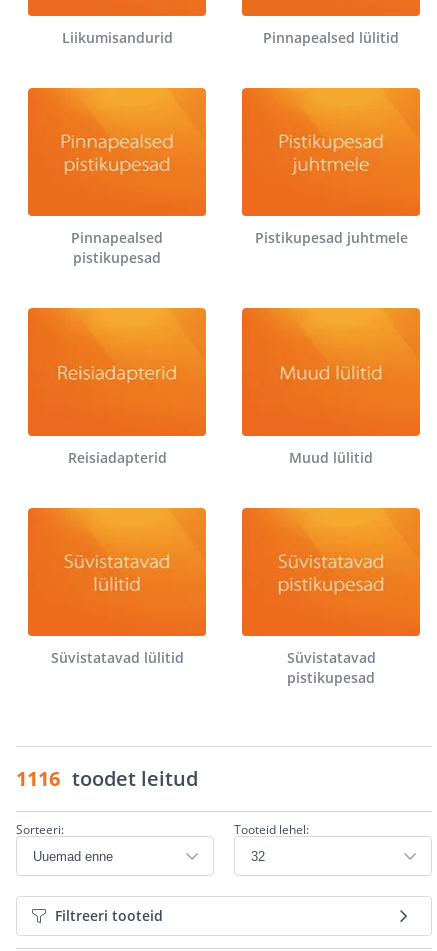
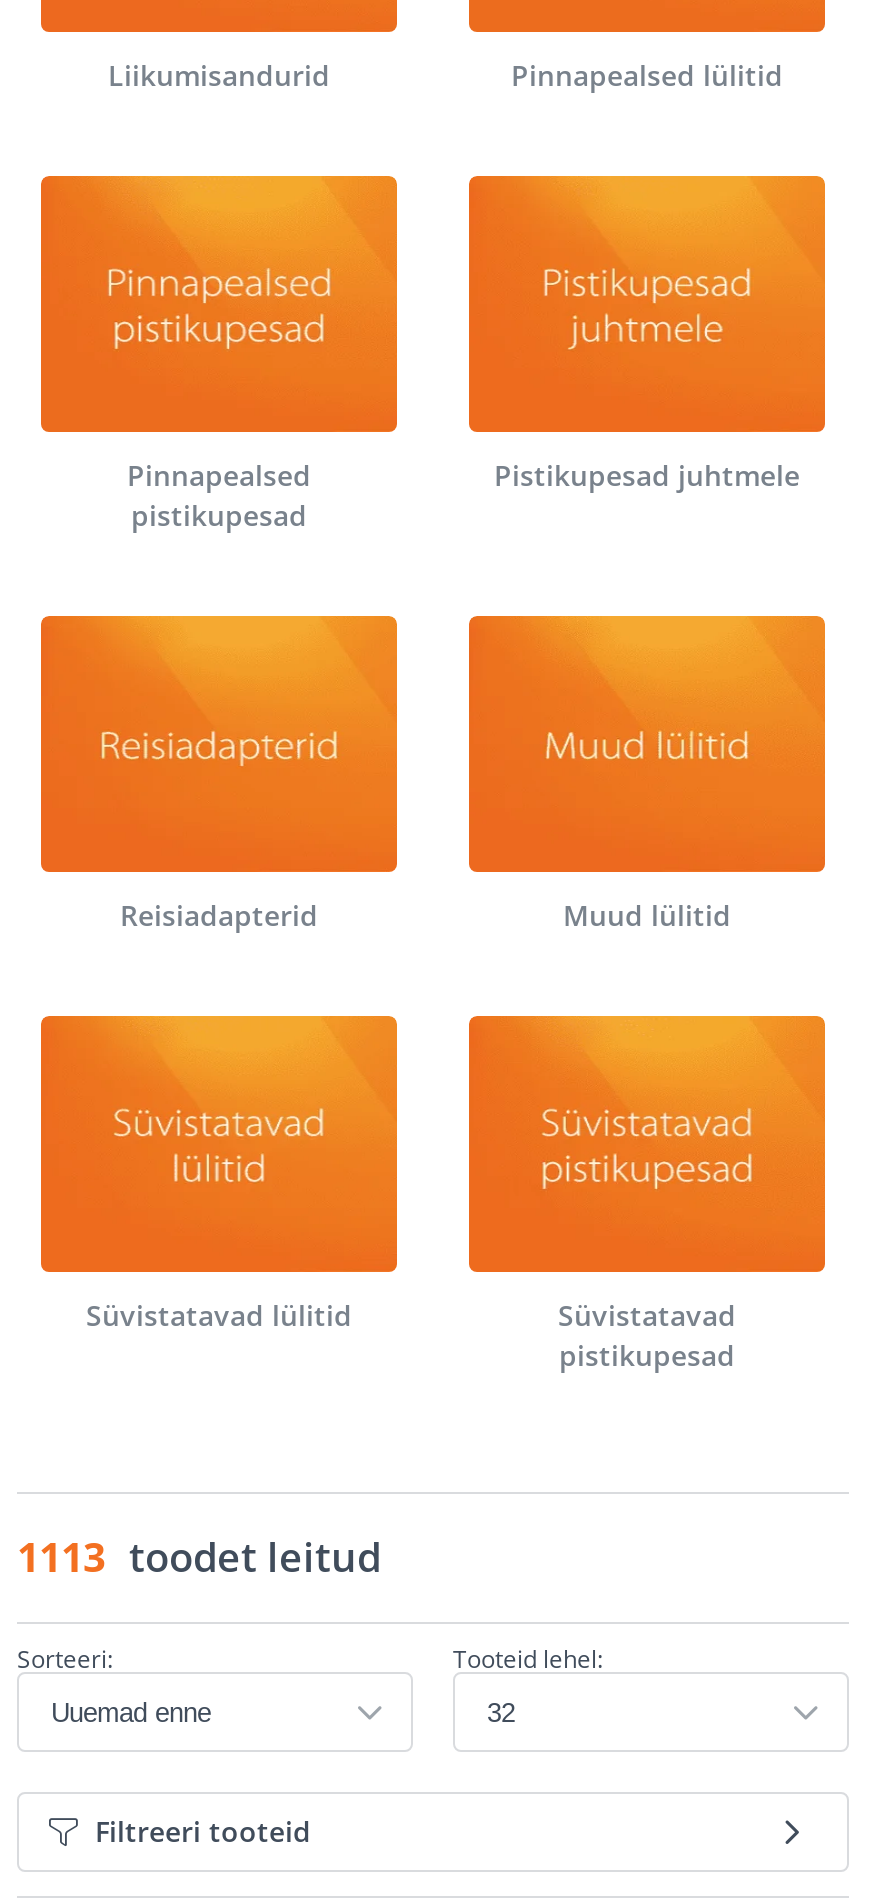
- 1116 toodet leitud
+ 1113 toodet leitud
